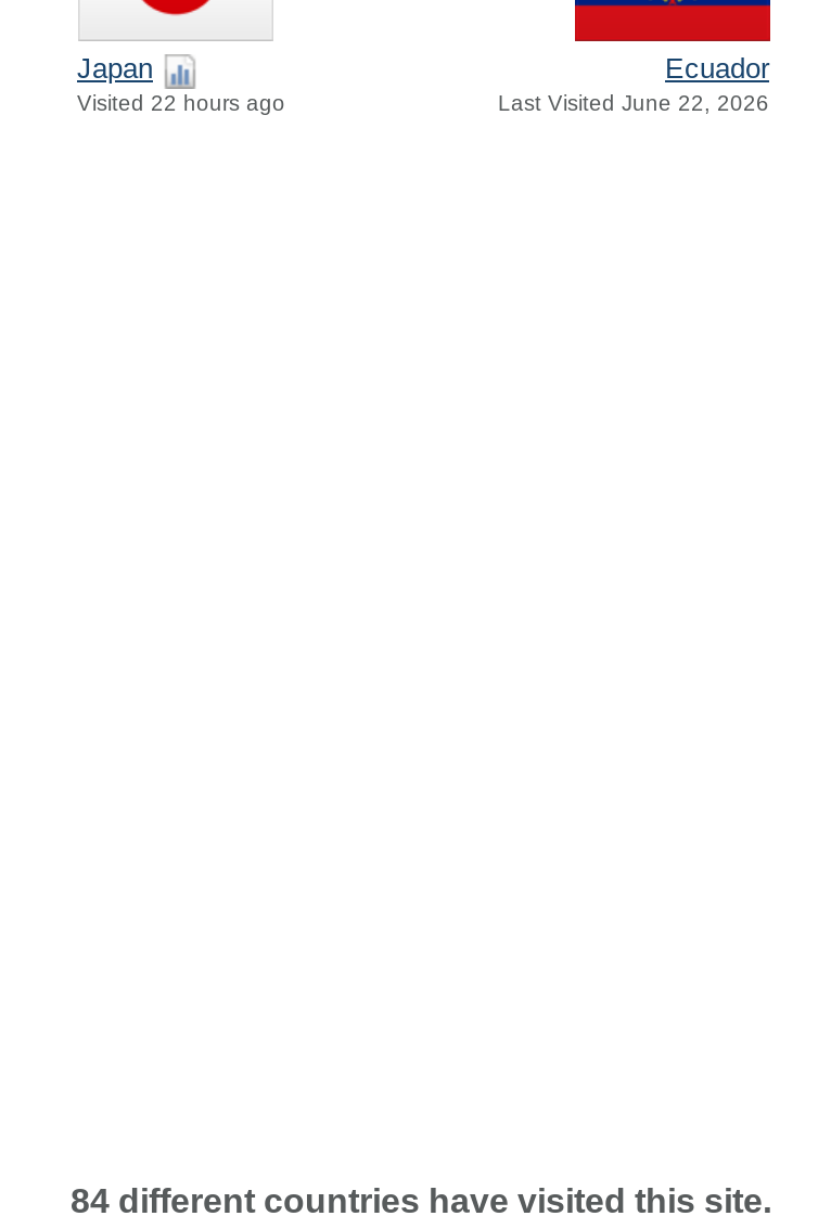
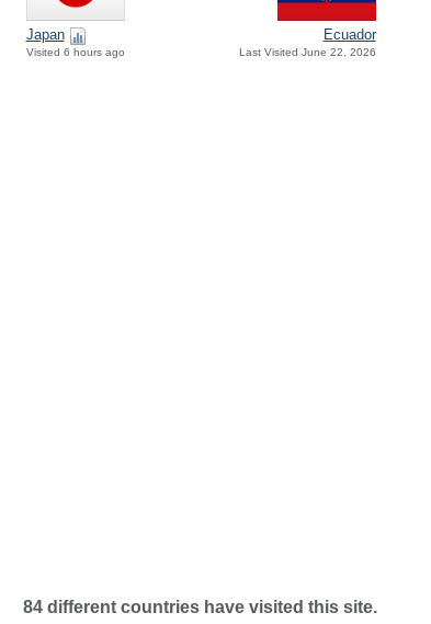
- Visited 22 hours ago
+ Visited 6 hours ago
